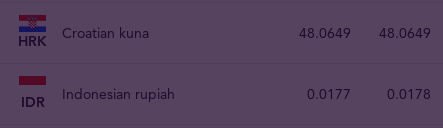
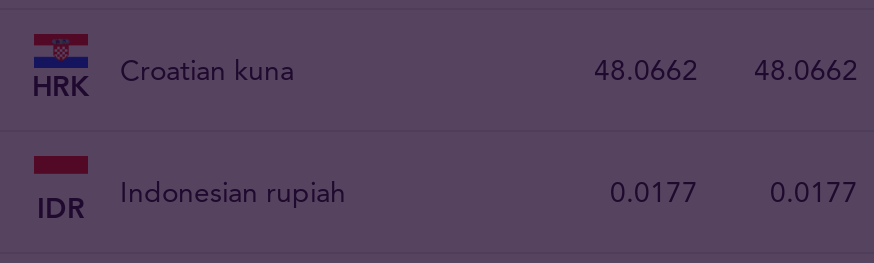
- 48.0649
+ 48.0662

- 48.0649
+ 48.0662

- 0.0177 0.0178
+ 0.0177 0.0177
